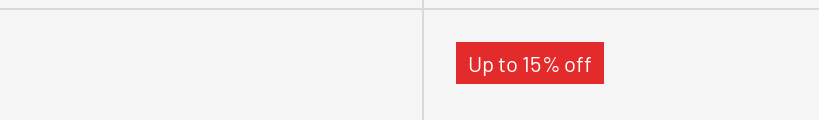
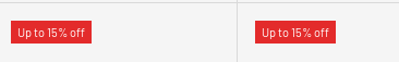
+ Up to 15% off
